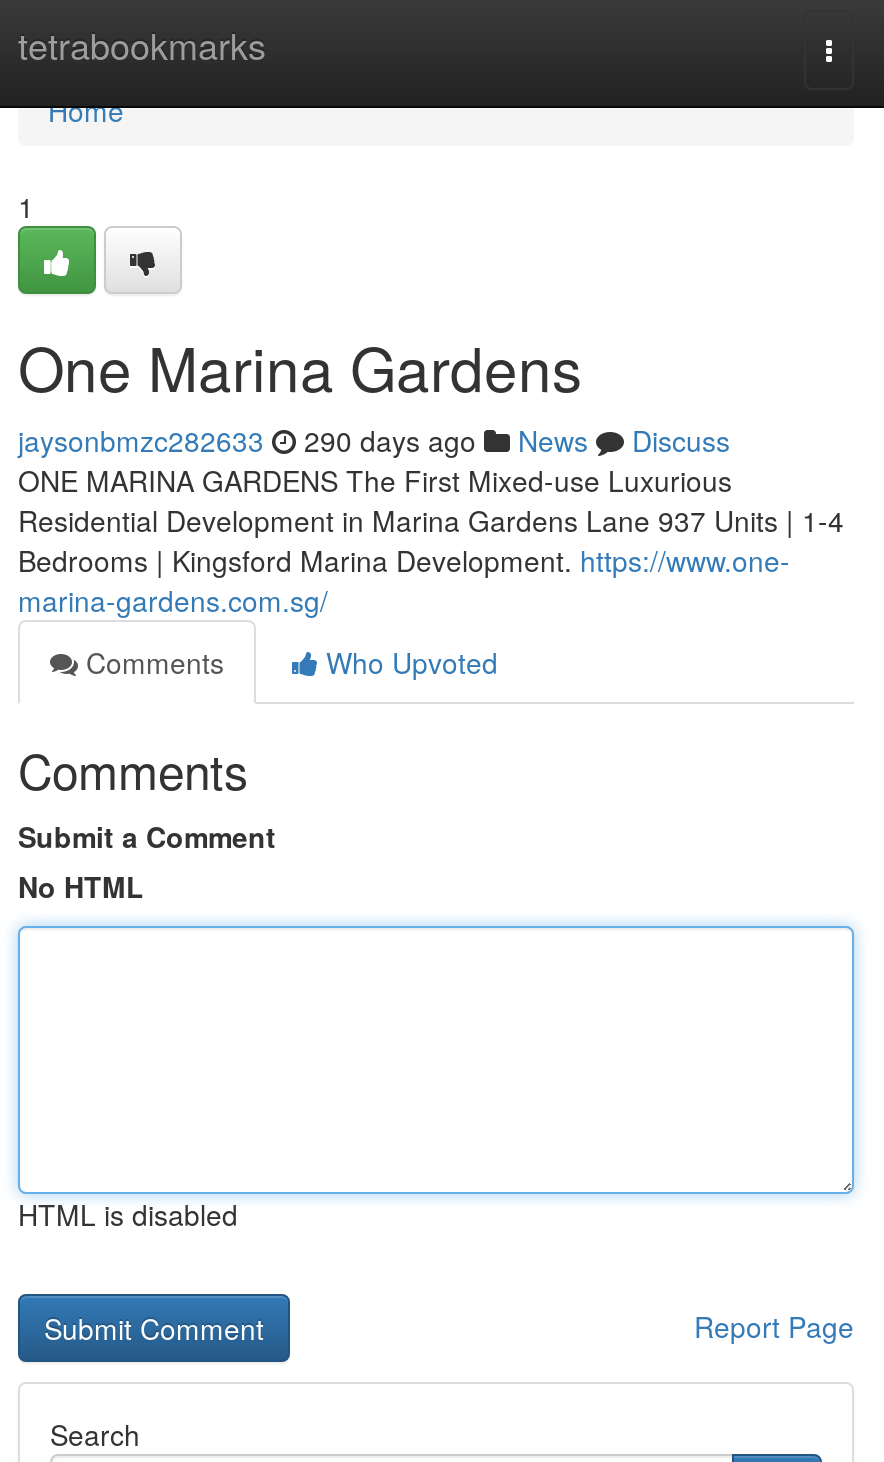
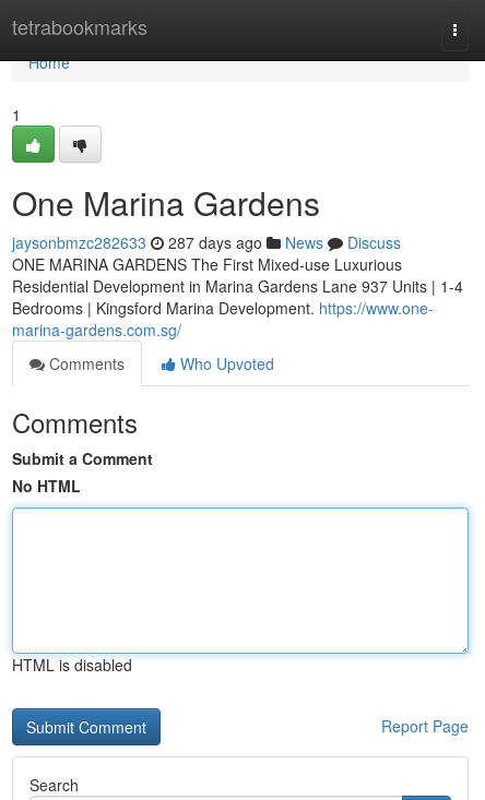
- jaysonbmzc282633 290 days ago News Discuss
+ jaysonbmzc282633 287 days ago News Discuss
